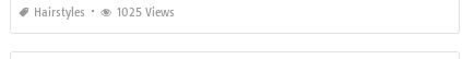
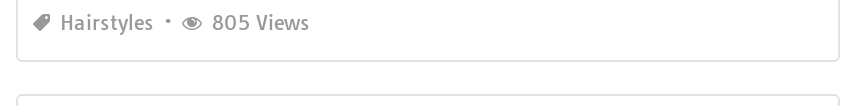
- 1025 Views
+ 805 Views
